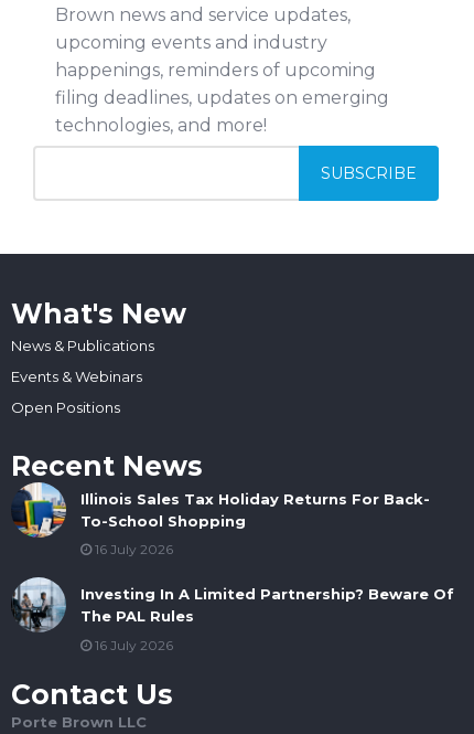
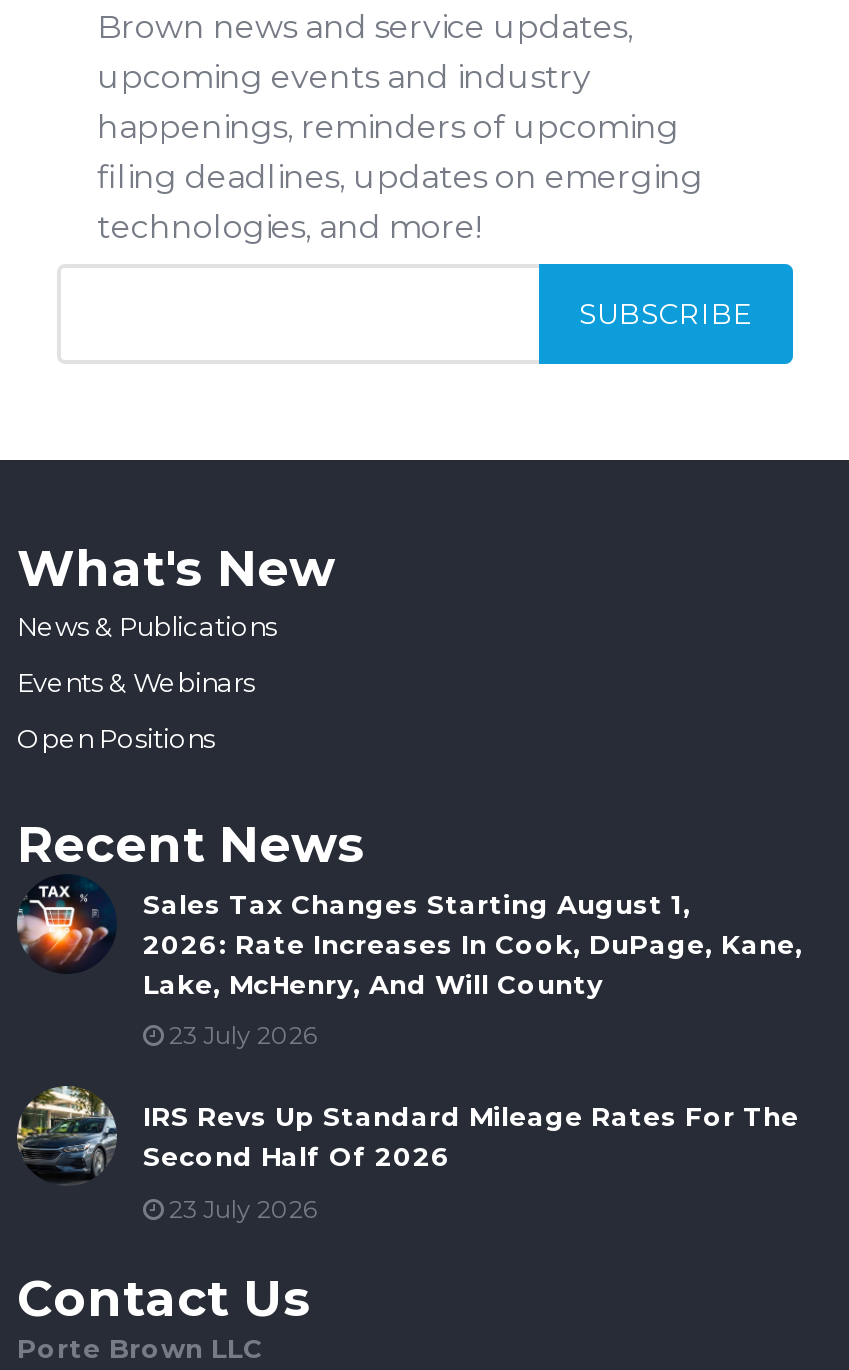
- [image]
- Illinois Sales Tax Holiday Returns For Back-
- To-School Shopping
+ [image]
+ Sales Tax Changes Starting August 1,
+ 2026: Rate Increases In Cook, DuPage, Kane,
+ Lake, McHenry, And Will County

- 16 July 2026
+ 23 July 2026

- [image]
- Investing In A Limited Partnership? Beware Of
- The PAL Rules
+ [image]
+ IRS Revs Up Standard Mileage Rates For The
+ Second Half Of 2026

- 16 July 2026
+ 23 July 2026
